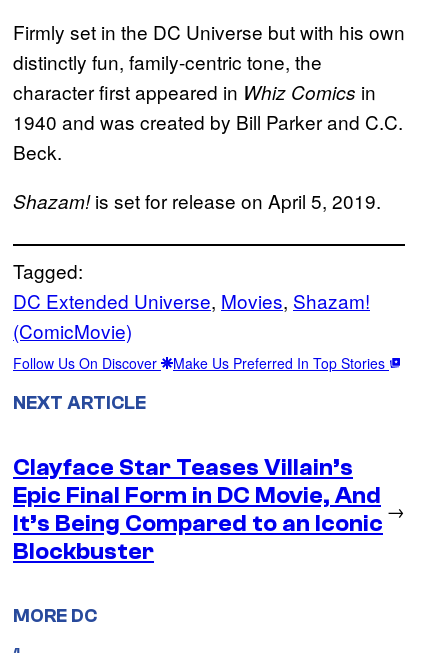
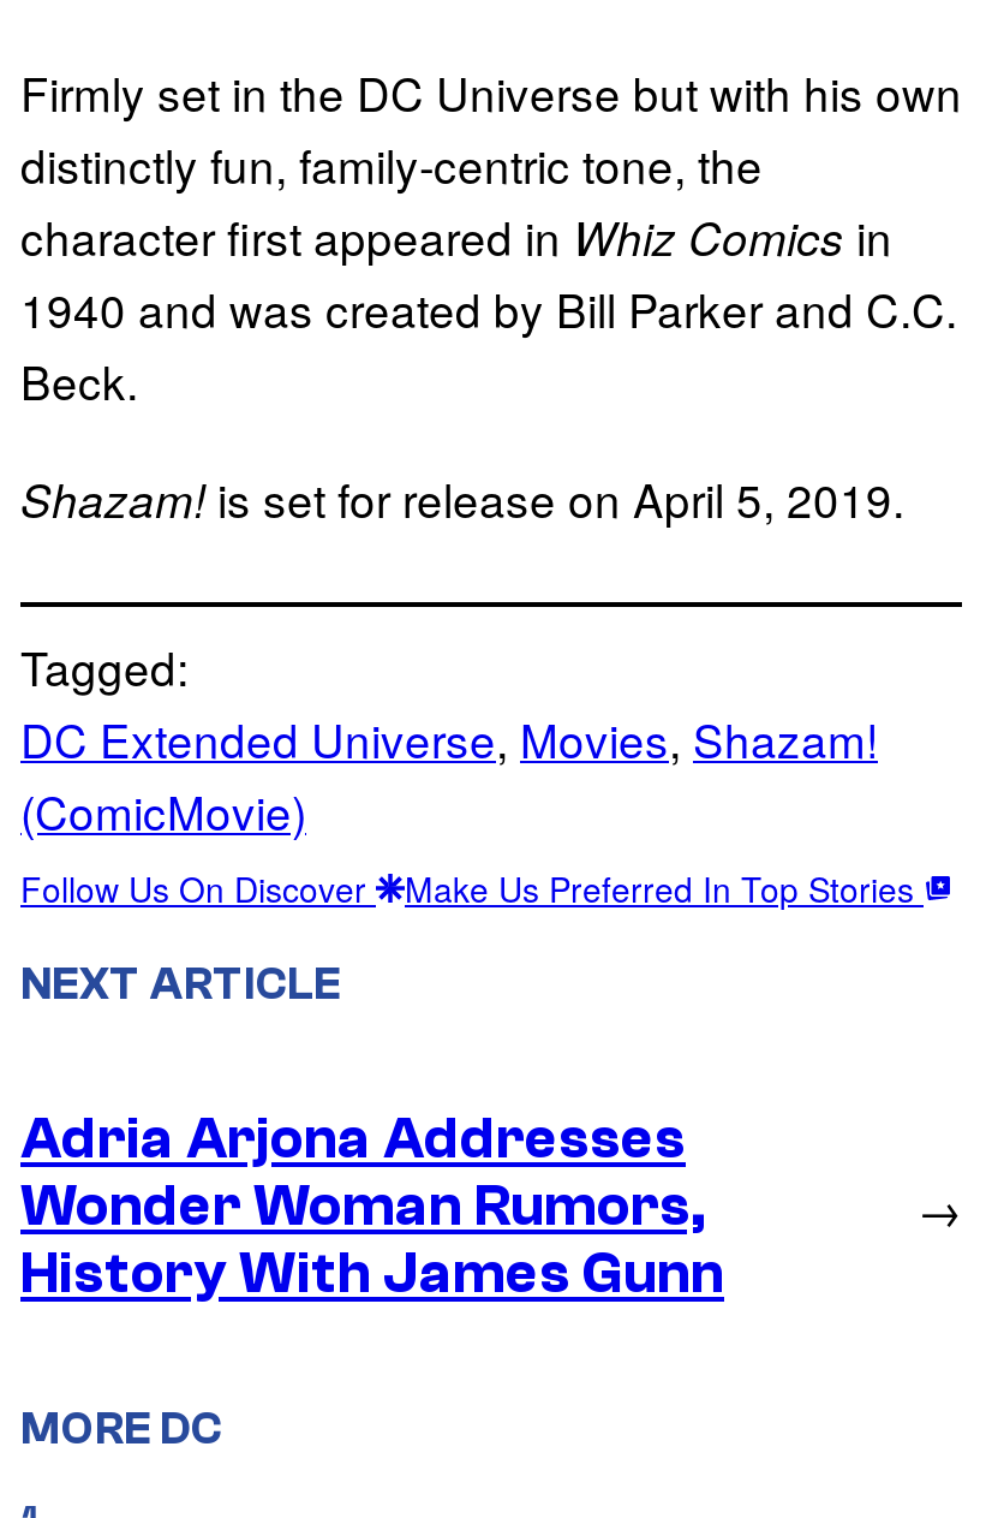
- Clayface Star Teases Villain’s
- Epic Final Form in DC Movie, And
- It’s Being Compared to an Iconic
- Blockbuster
+ Adria Arjona Addresses
+ Wonder Woman Rumors,
+ History With James Gunn
